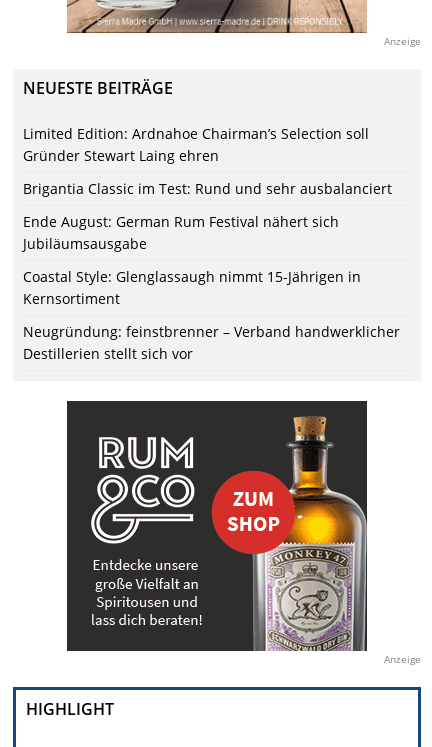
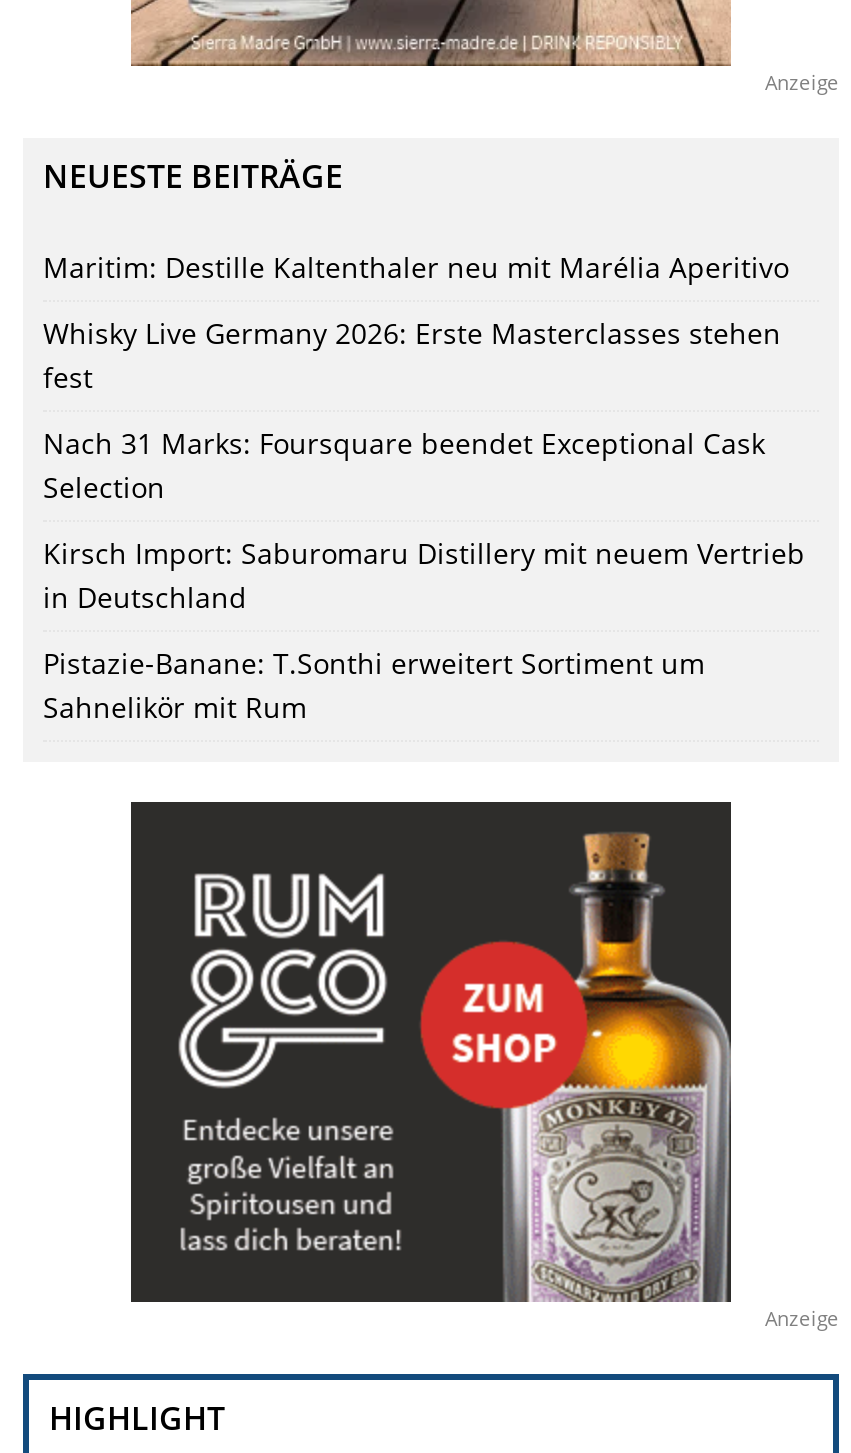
- Limited Edition: Ardnahoe Chairman’s Selection soll
- Gründer Stewart Laing ehren
+ Maritim: Destille Kaltenthaler neu mit Marélia Aperitivo

- Brigantia Classic im Test: Rund und sehr ausbalanciert
+ Whisky Live Germany 2026: Erste Masterclasses stehen
+ fest

- Ende August: German Rum Festival nähert sich
- Jubiläumsausgabe
+ Nach 31 Marks: Foursquare beendet Exceptional Cask
+ Selection

- Coastal Style: Glenglassaugh nimmt 15-Jährigen in
- Kernsortiment
+ Kirsch Import: Saburomaru Distillery mit neuem Vertrieb
+ in Deutschland

- Neugründung: feinstbrenner – Verband handwerklicher
- Destillerien stellt sich vor
+ Pistazie-Banane: T.Sonthi erweitert Sortiment um
+ Sahnelikör mit Rum
